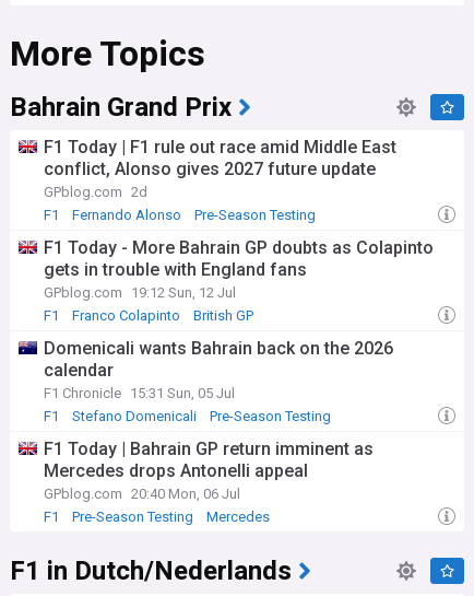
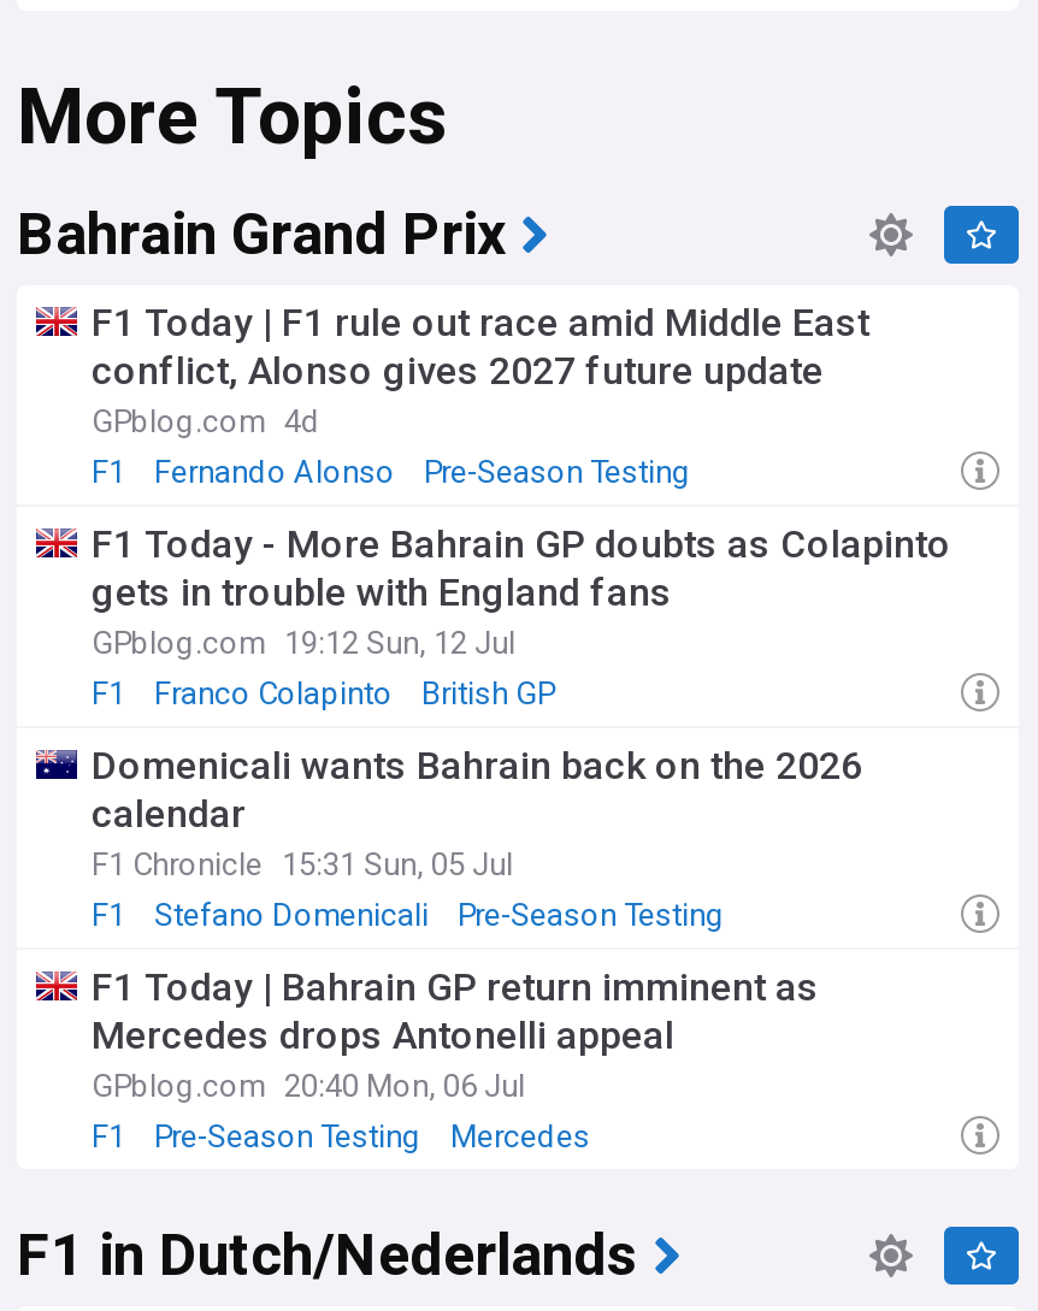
- GPblog.com 2d
+ GPblog.com 4d
